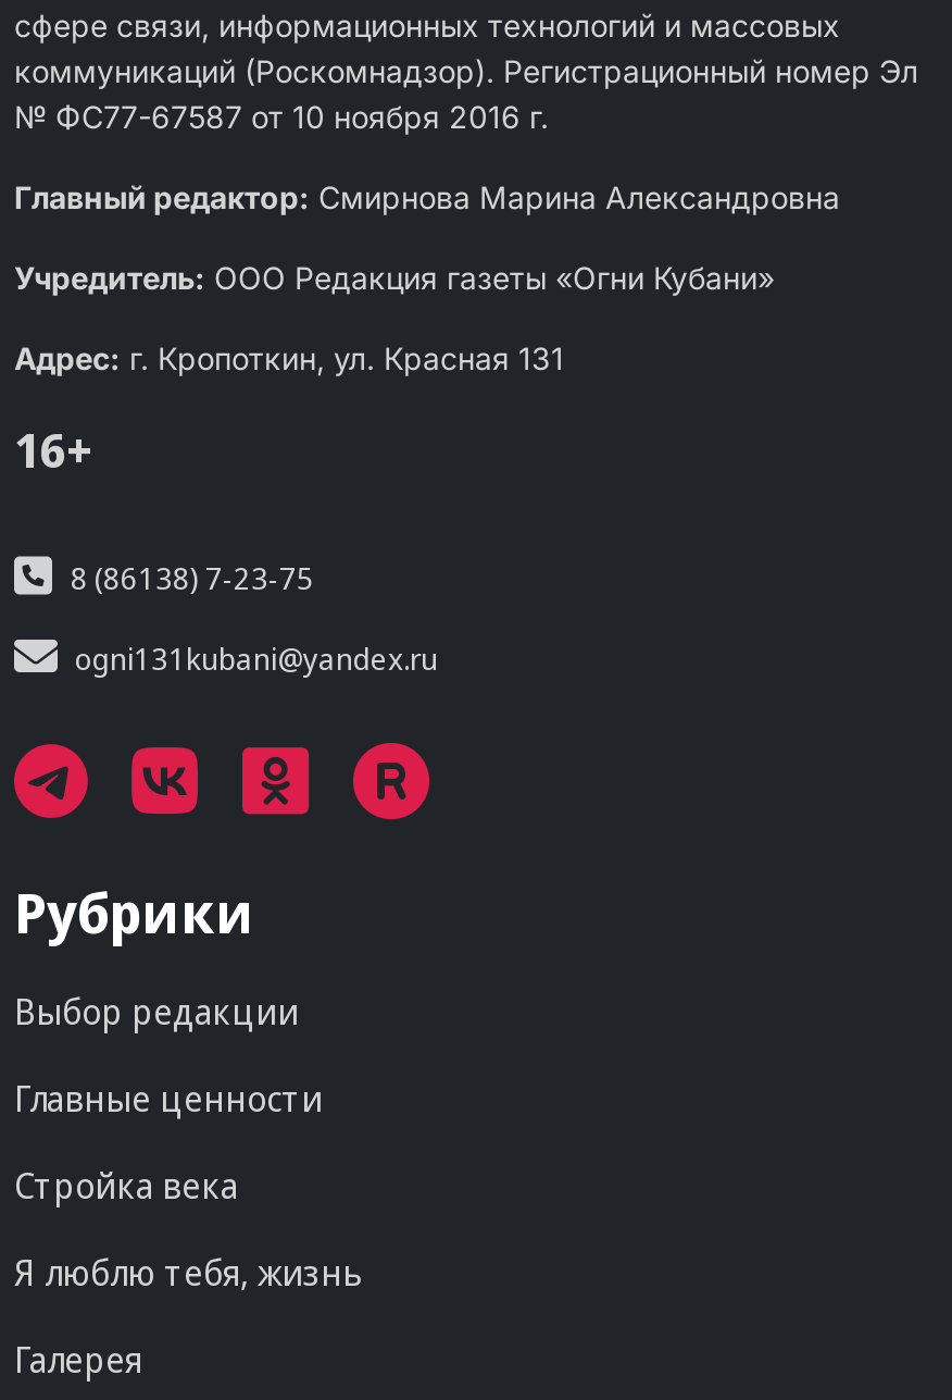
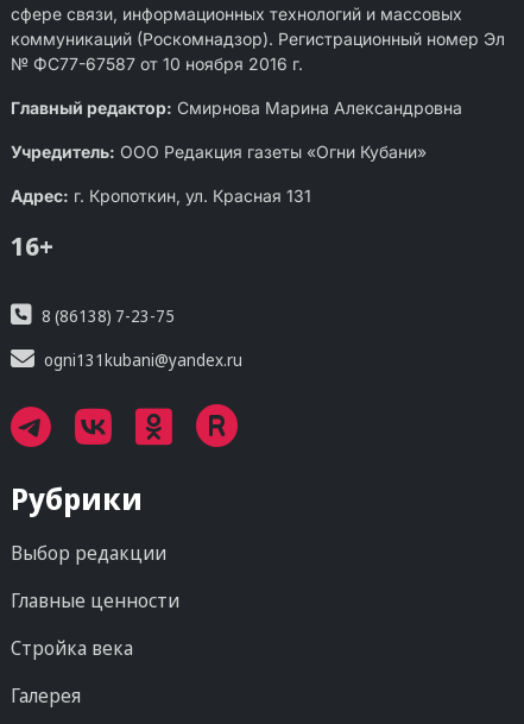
- Я люблю тебя, жизнь
